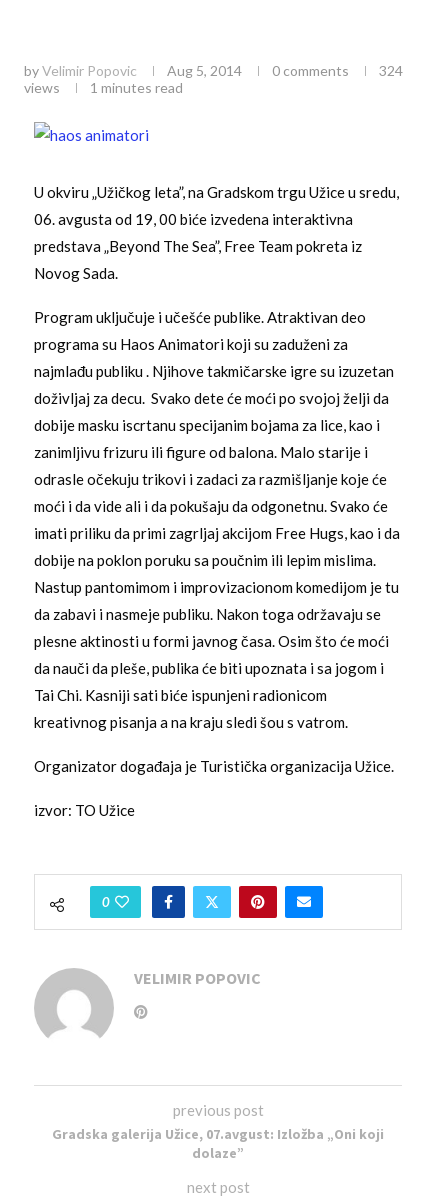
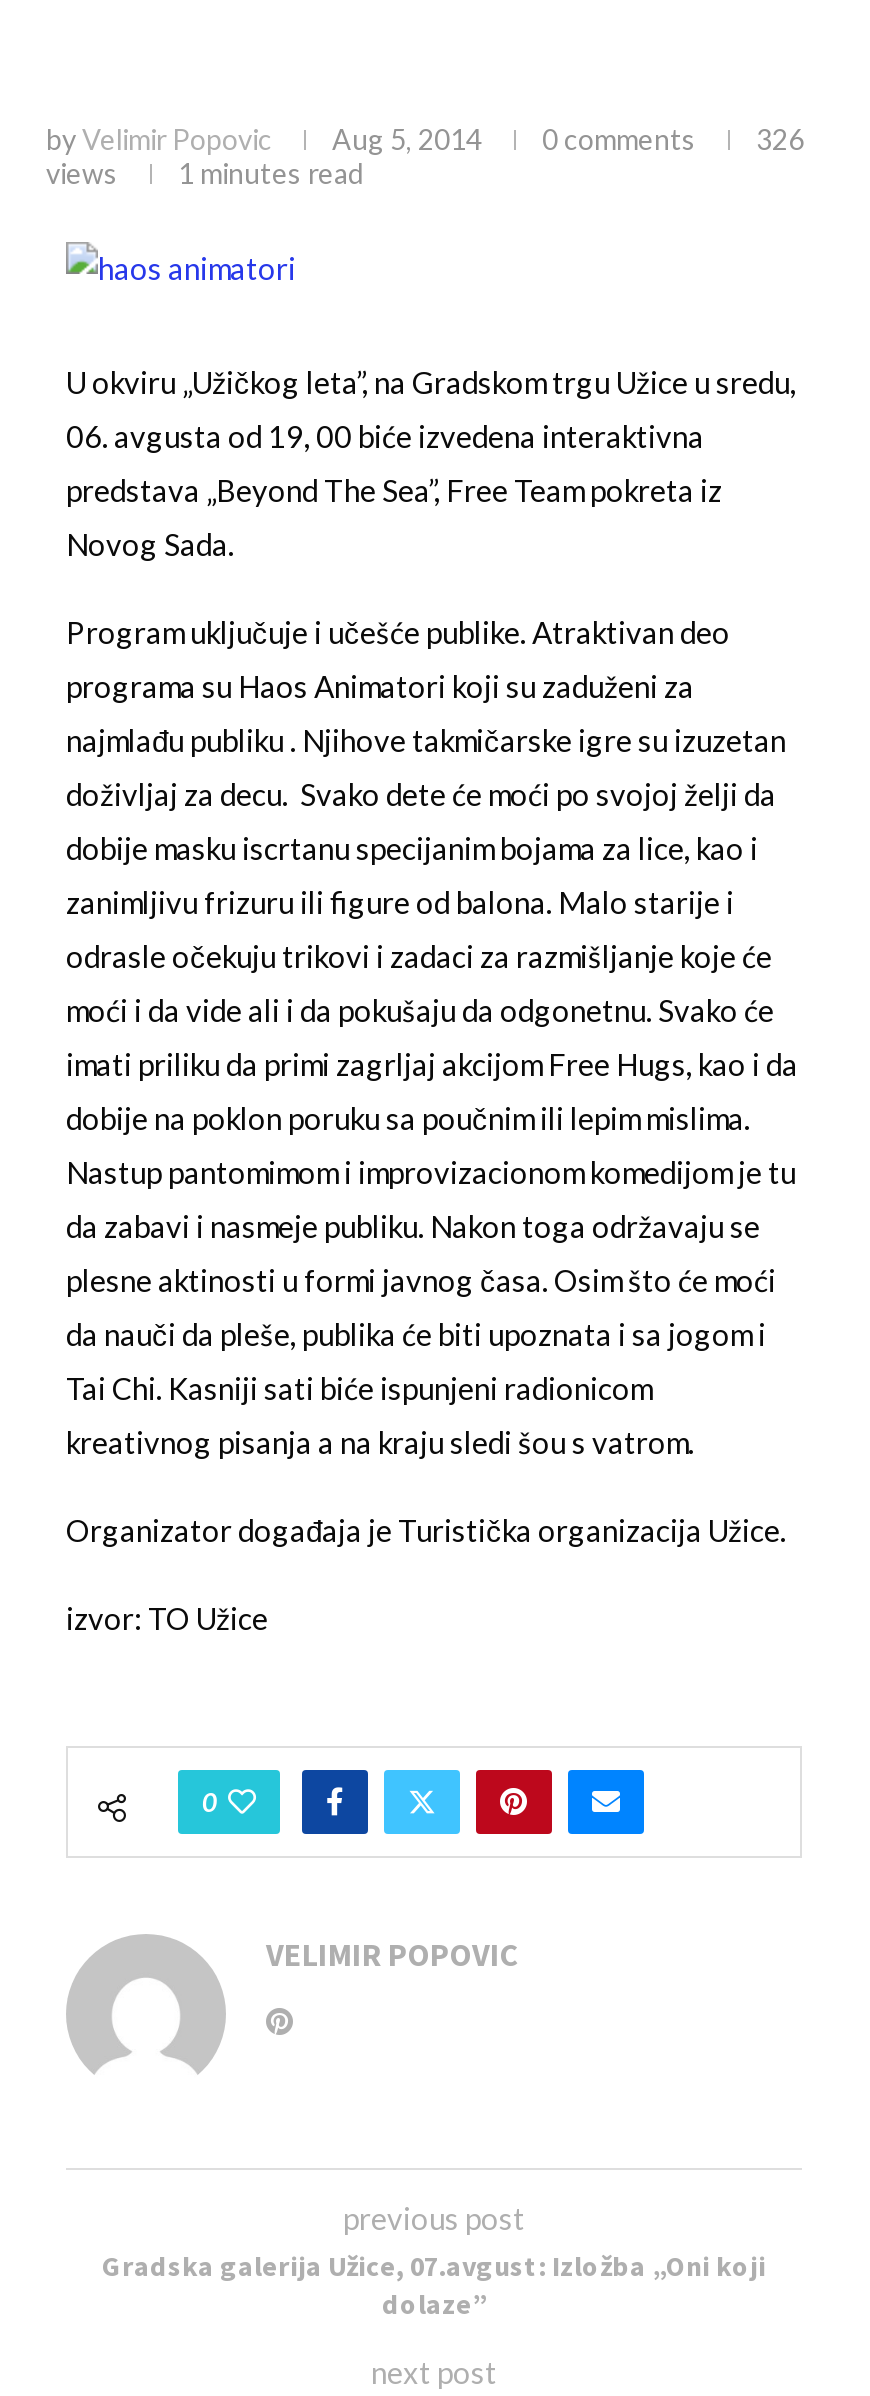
- 324
+ 326
